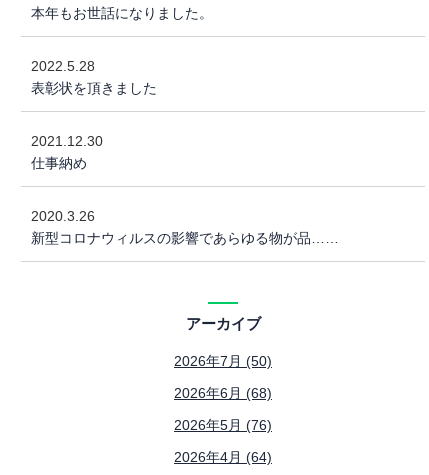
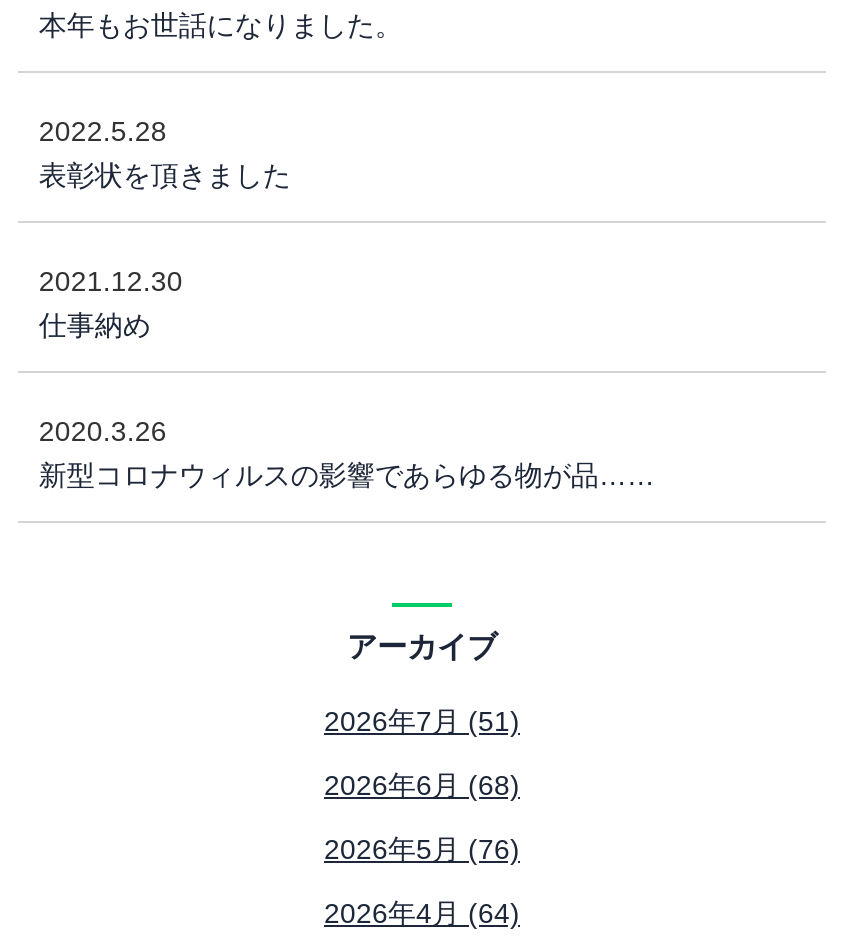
- 2026年7月 (50)
+ 2026年7月 (51)
